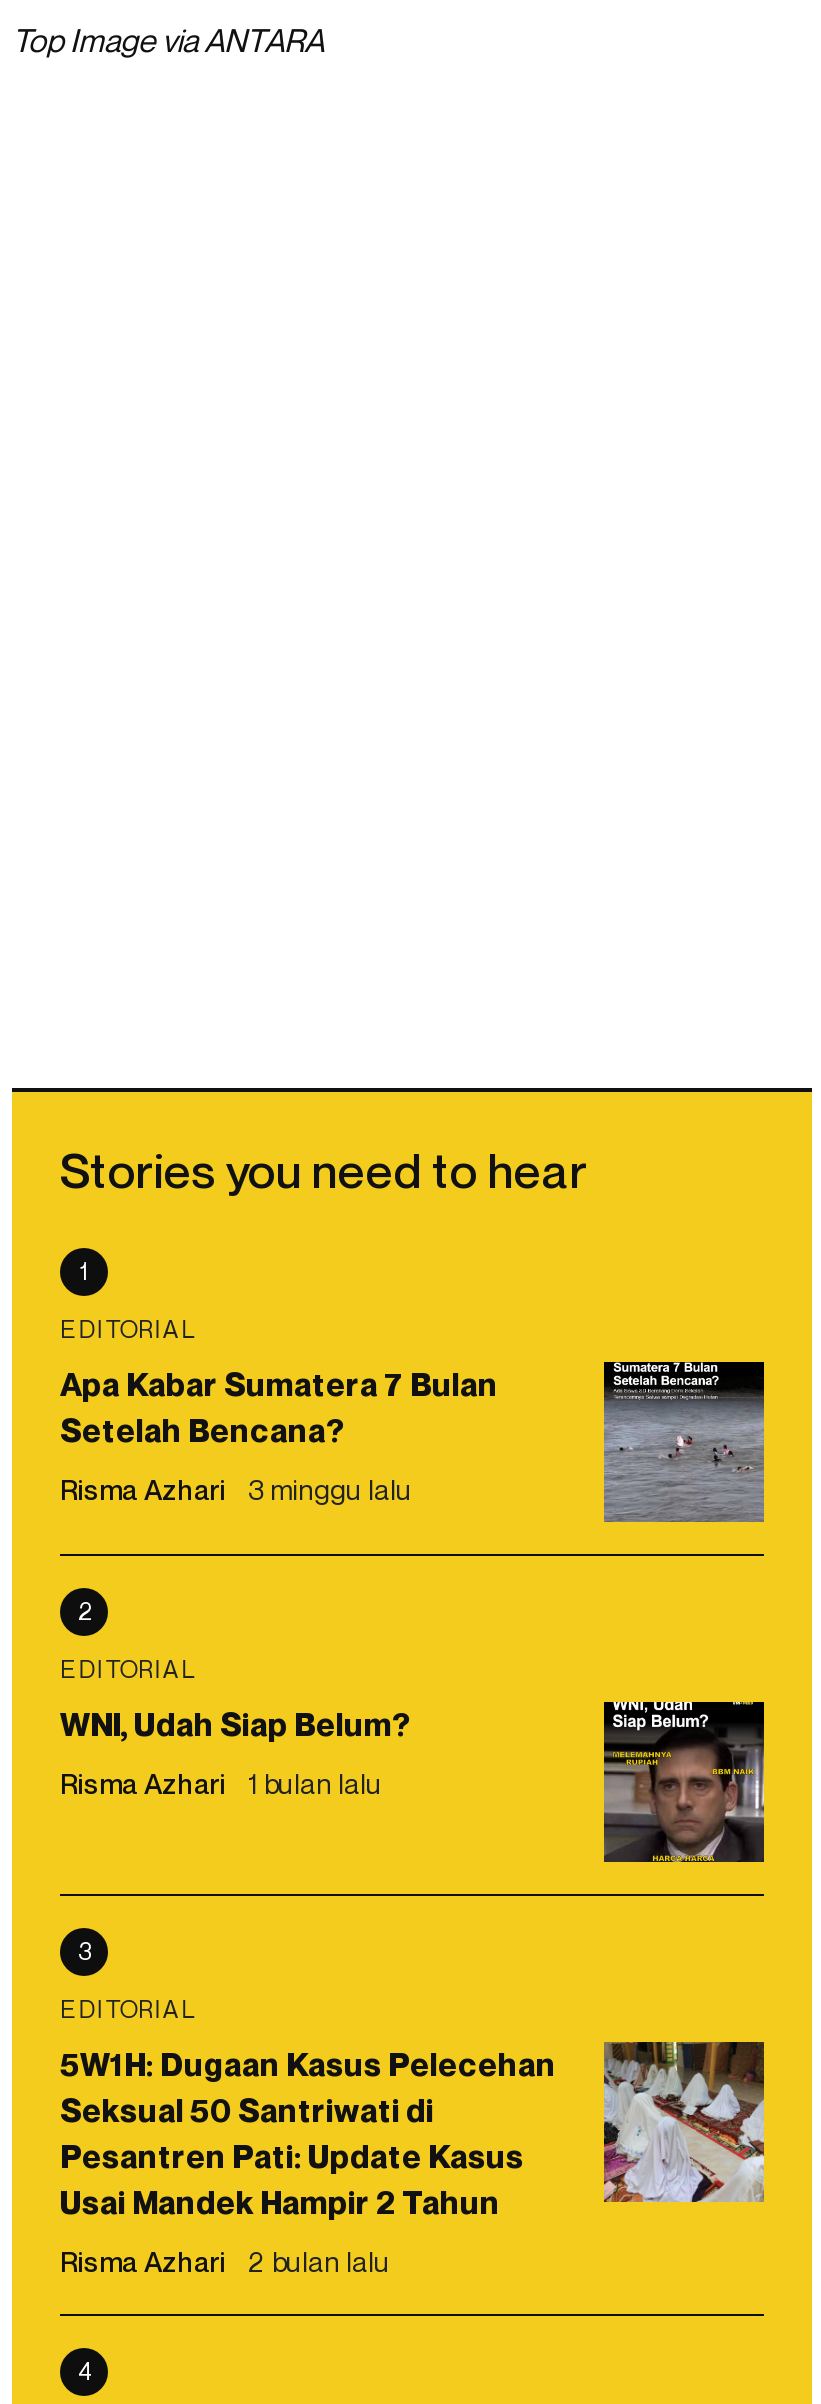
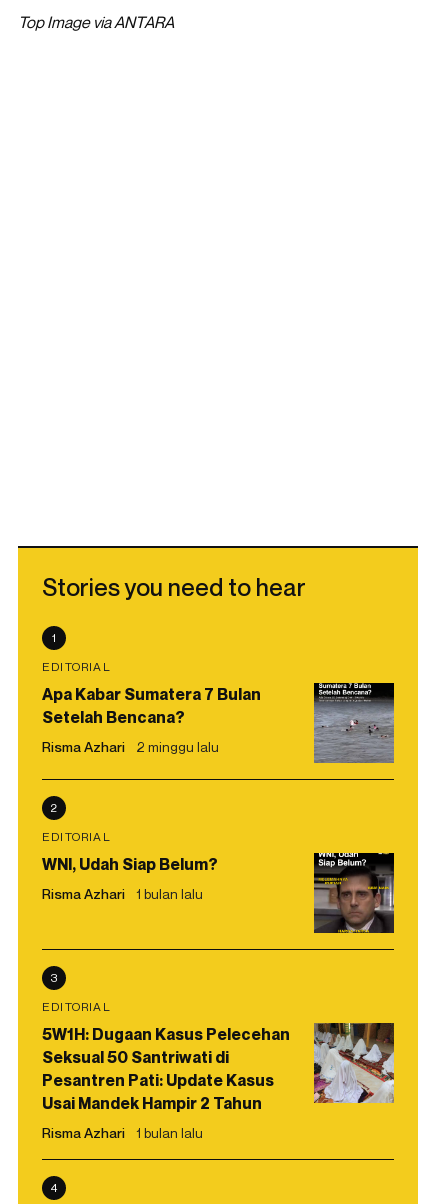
- Risma Azhari 3 minggu lalu
+ Risma Azhari 2 minggu lalu

- Risma Azhari 2 bulan lalu
+ Risma Azhari 1 bulan lalu
